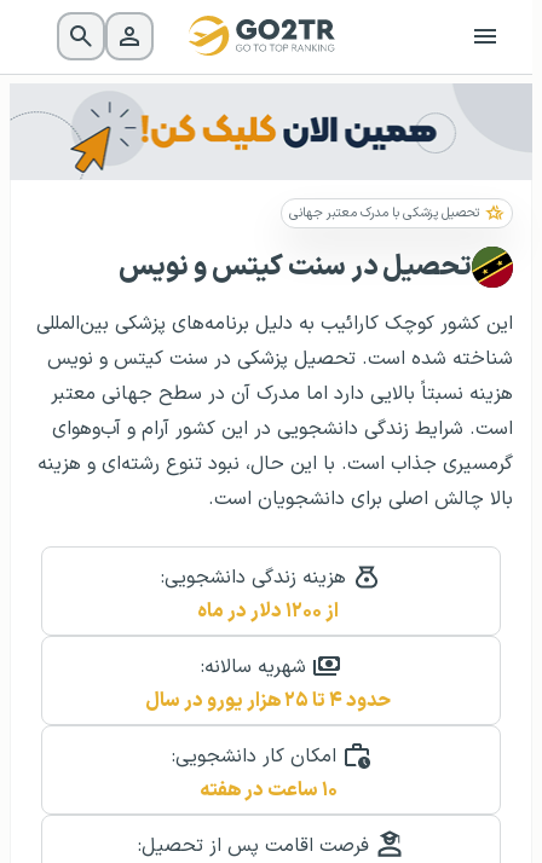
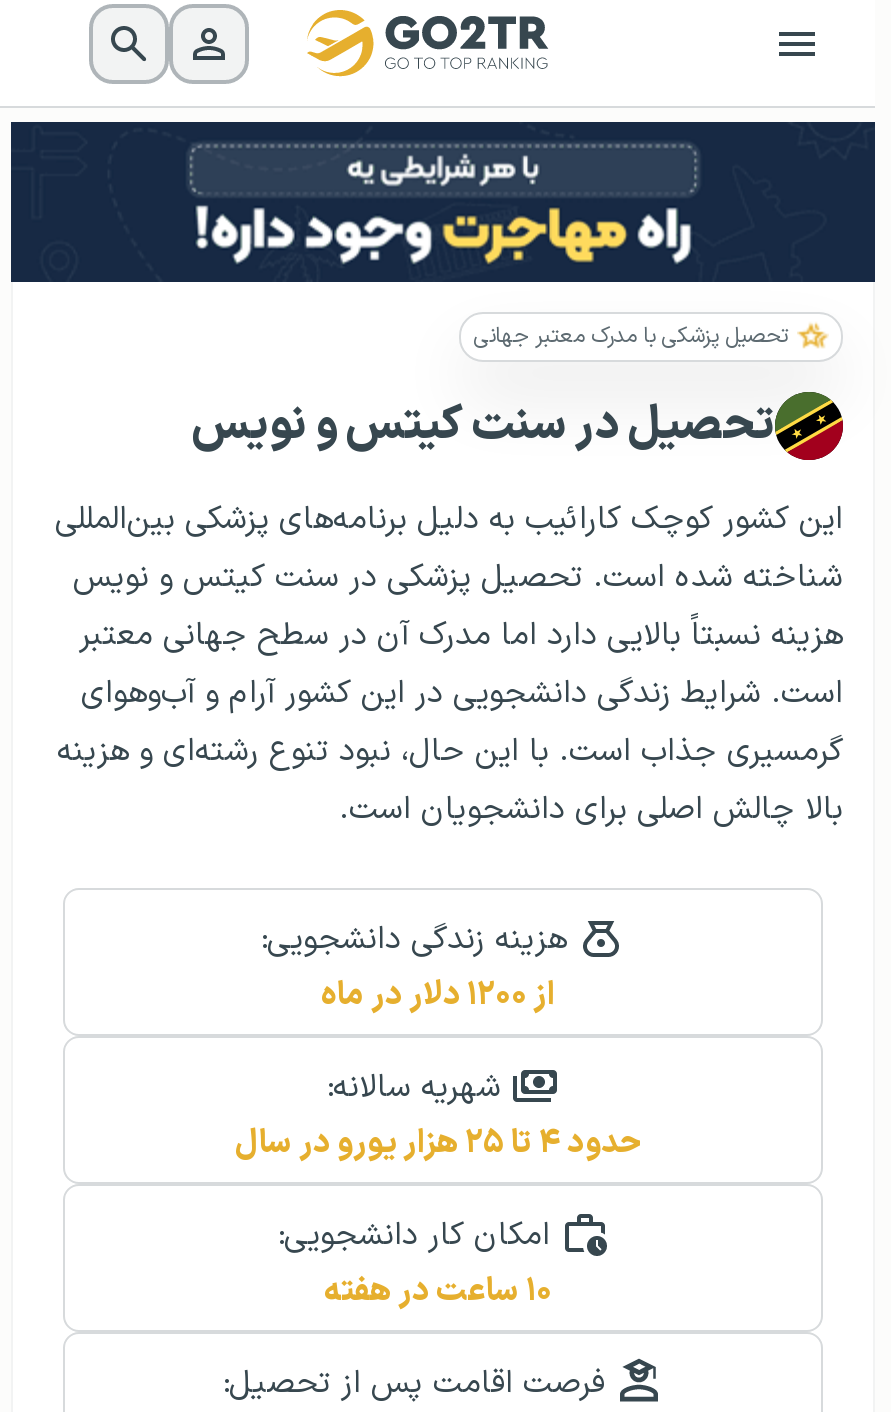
- [image]
+ [image]
